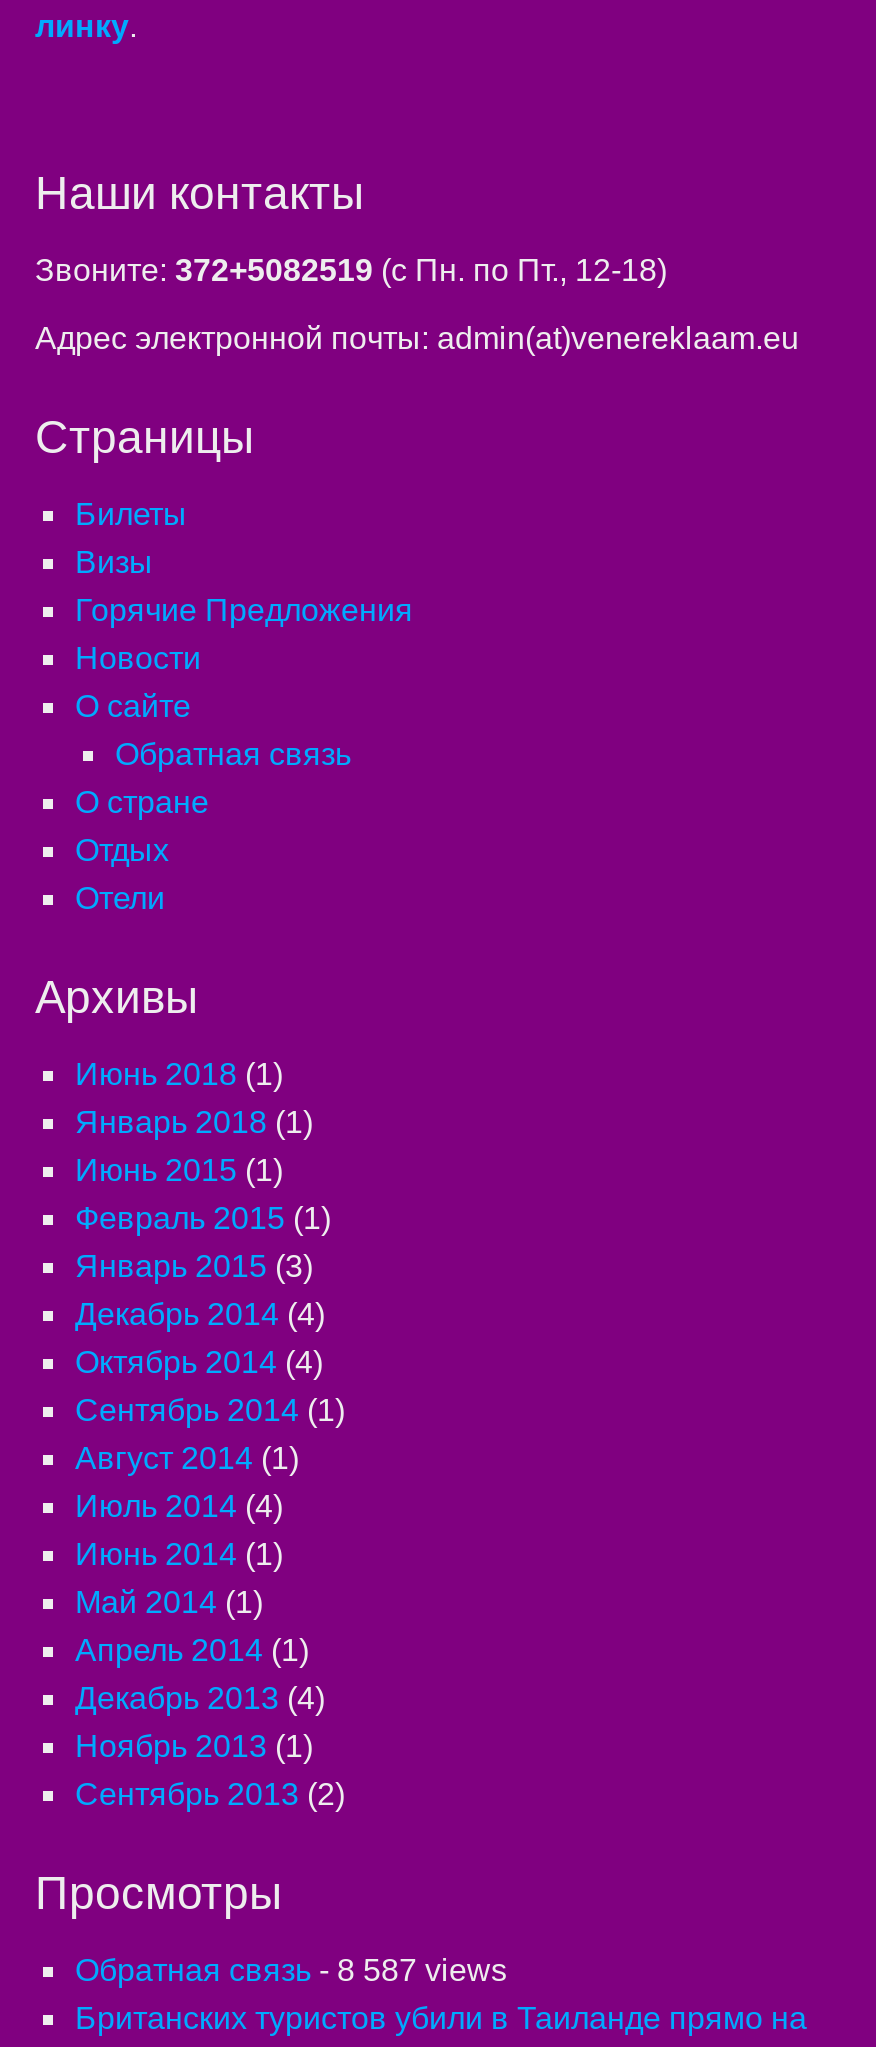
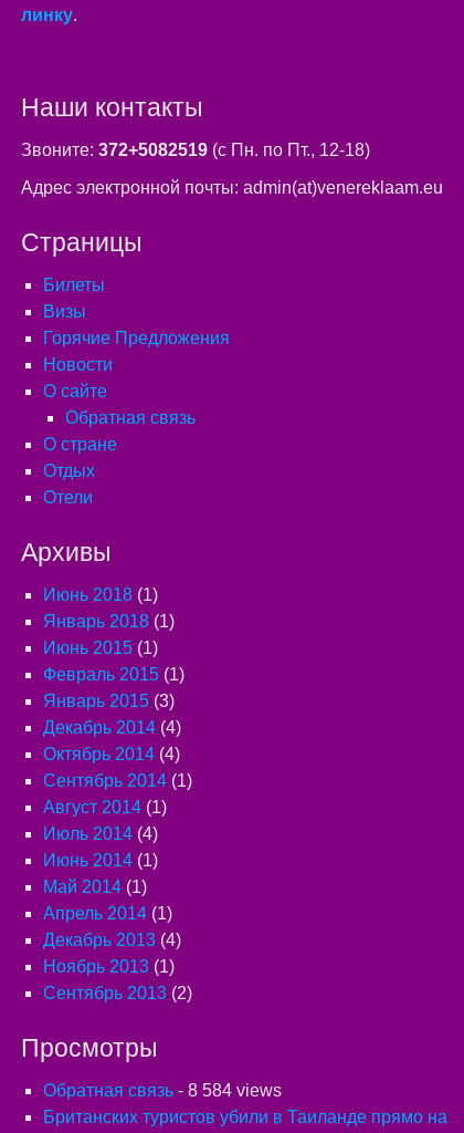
- Обратная связь - 8 587 views
+ Обратная связь - 8 584 views
